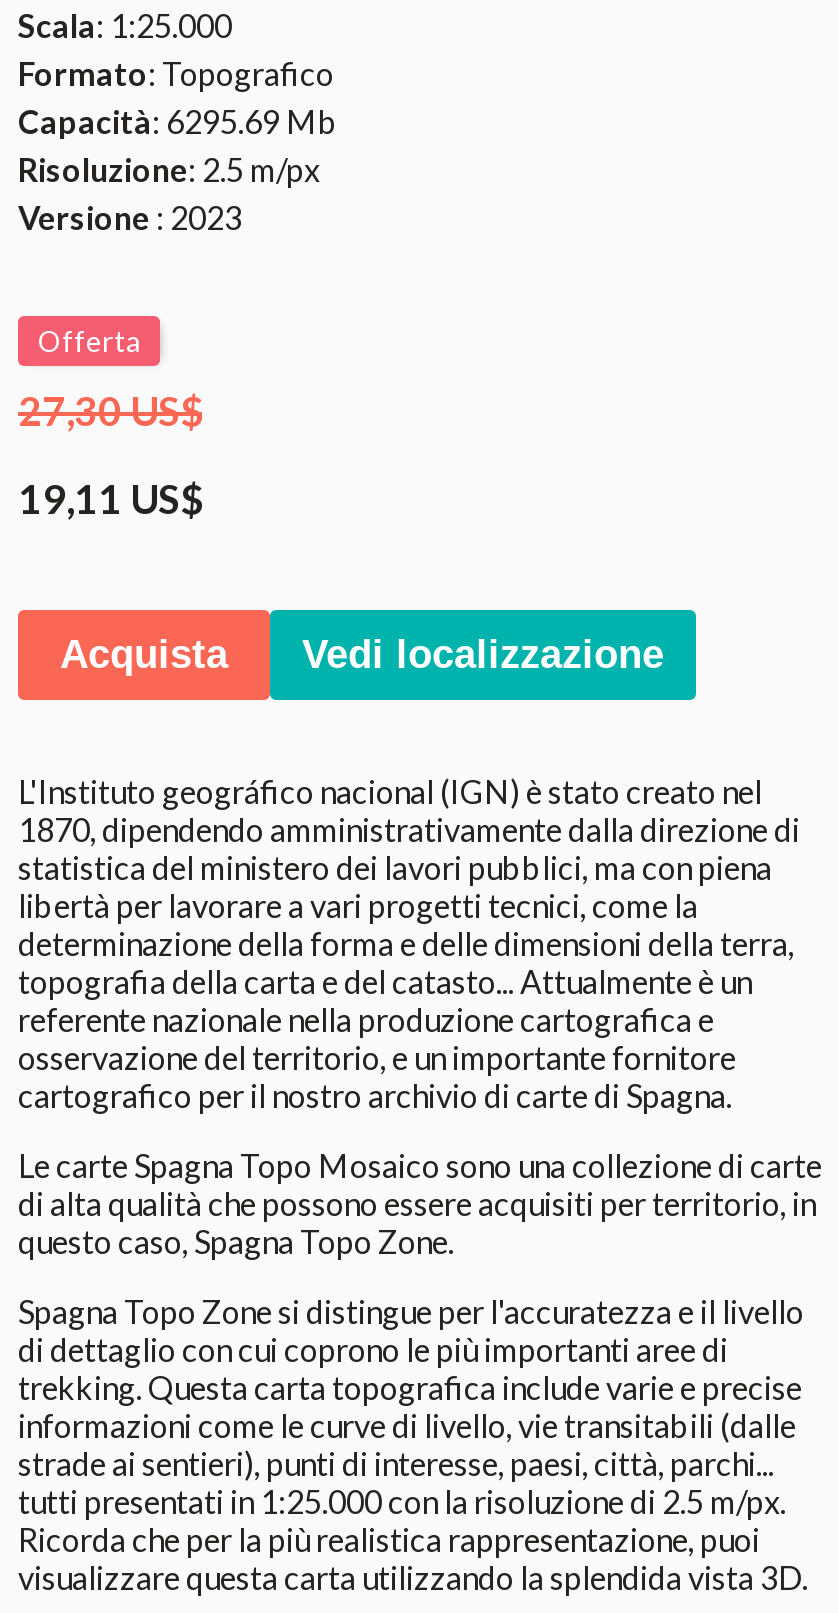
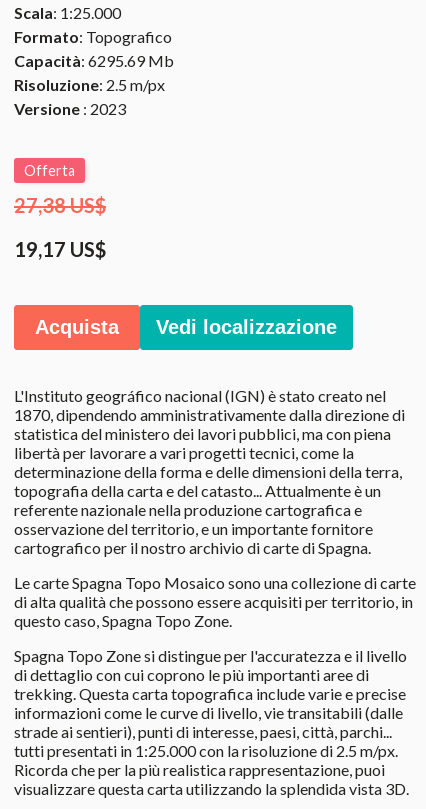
- 27,30 US$
+ 27,38 US$

- 19,11 US$
+ 19,17 US$
